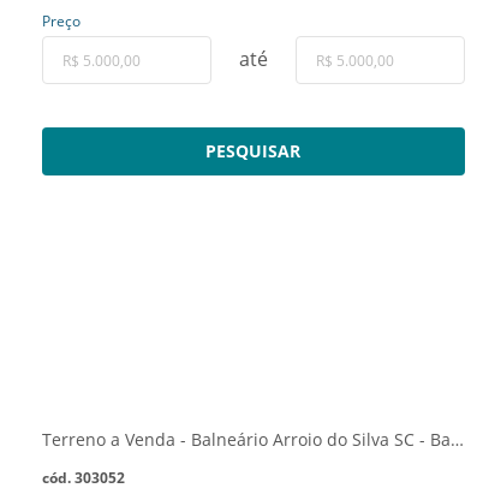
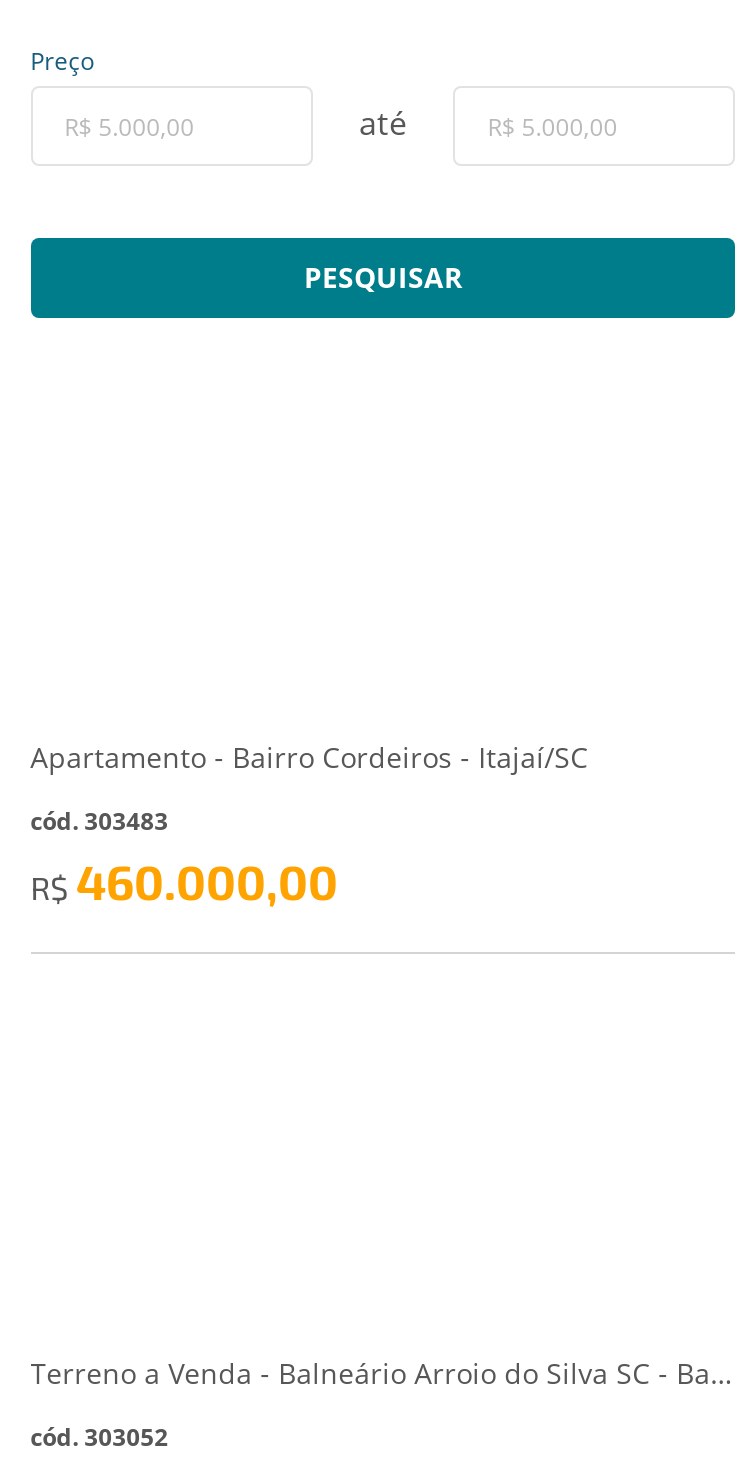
+ Apartamento - Bairro Cordeiros - Itajaí/SC
+ cód. 303483
+ R$460.000,00
